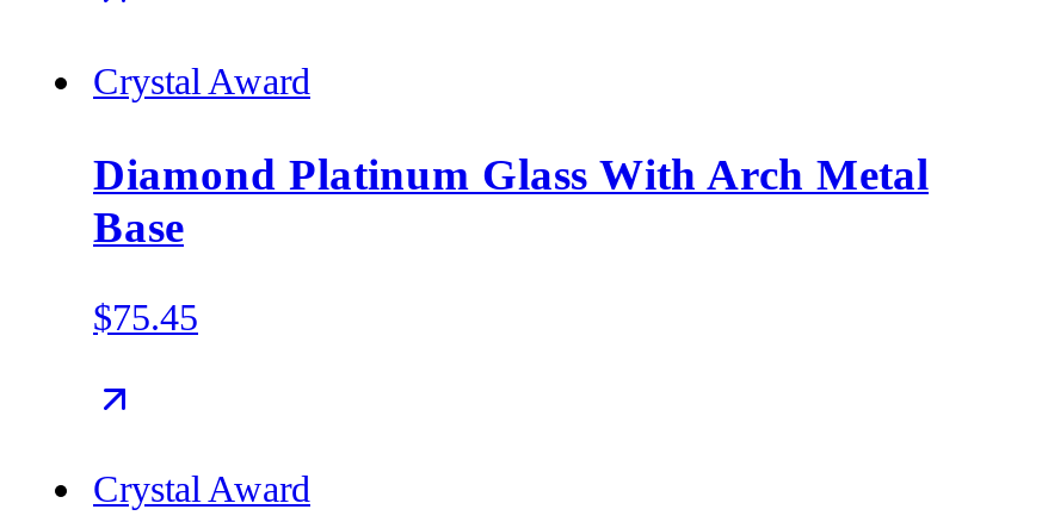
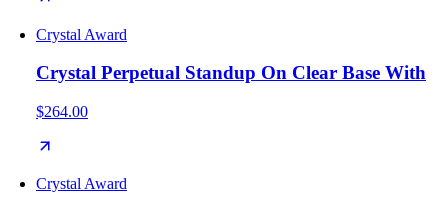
- Diamond Platinum Glass With Arch Metal
- Base
+ Crystal Perpetual Standup On Clear Base With

- $75.45
+ $264.00
